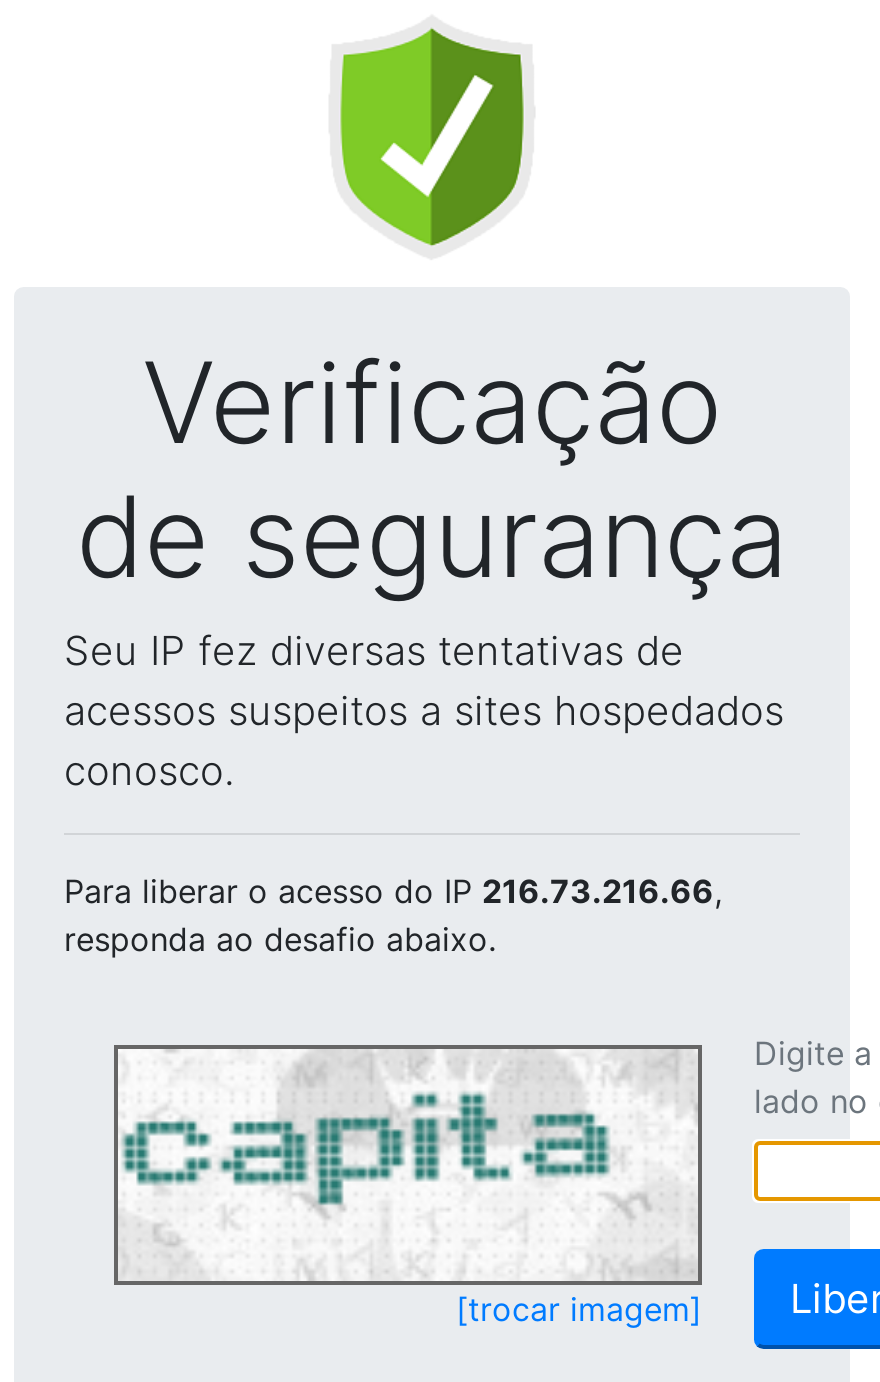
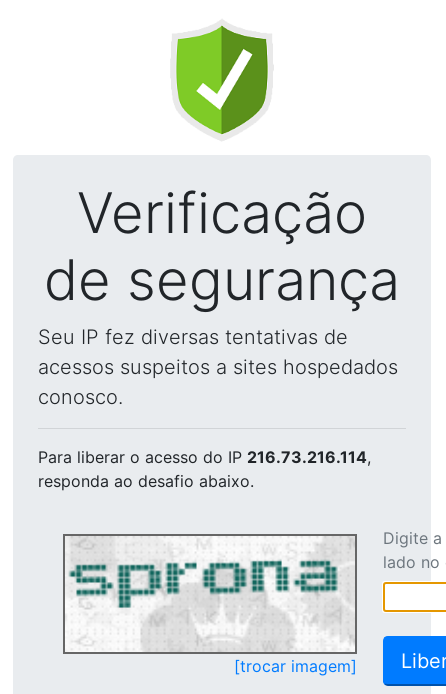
- Para liberar o acesso do IP 216.73.216.66,
+ Para liberar o acesso do IP 216.73.216.114,

- [image]
+ [image]
